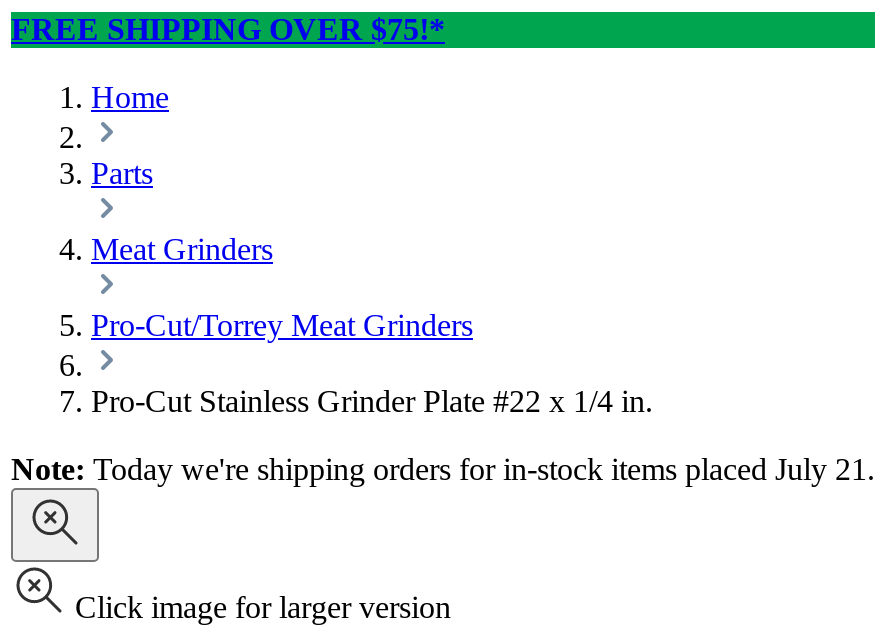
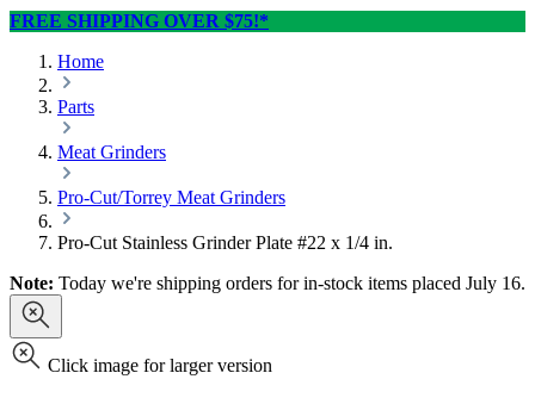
- Note: Today we're shipping orders for in-stock items placed July 21.
+ Note: Today we're shipping orders for in-stock items placed July 16.
